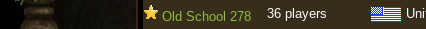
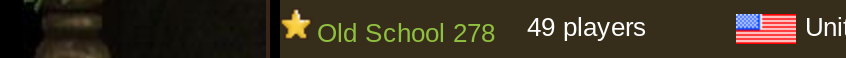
- Old School 278 36 players
+ Old School 278 49 players
